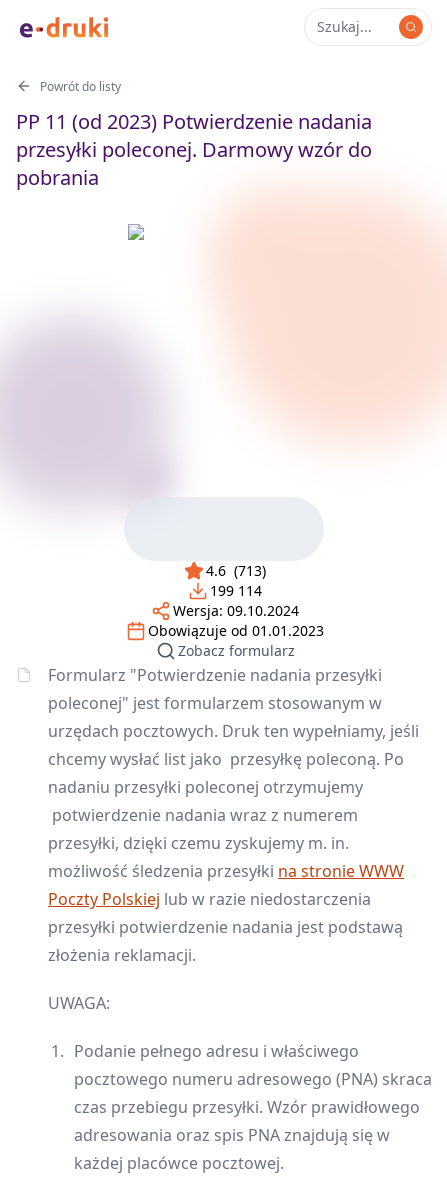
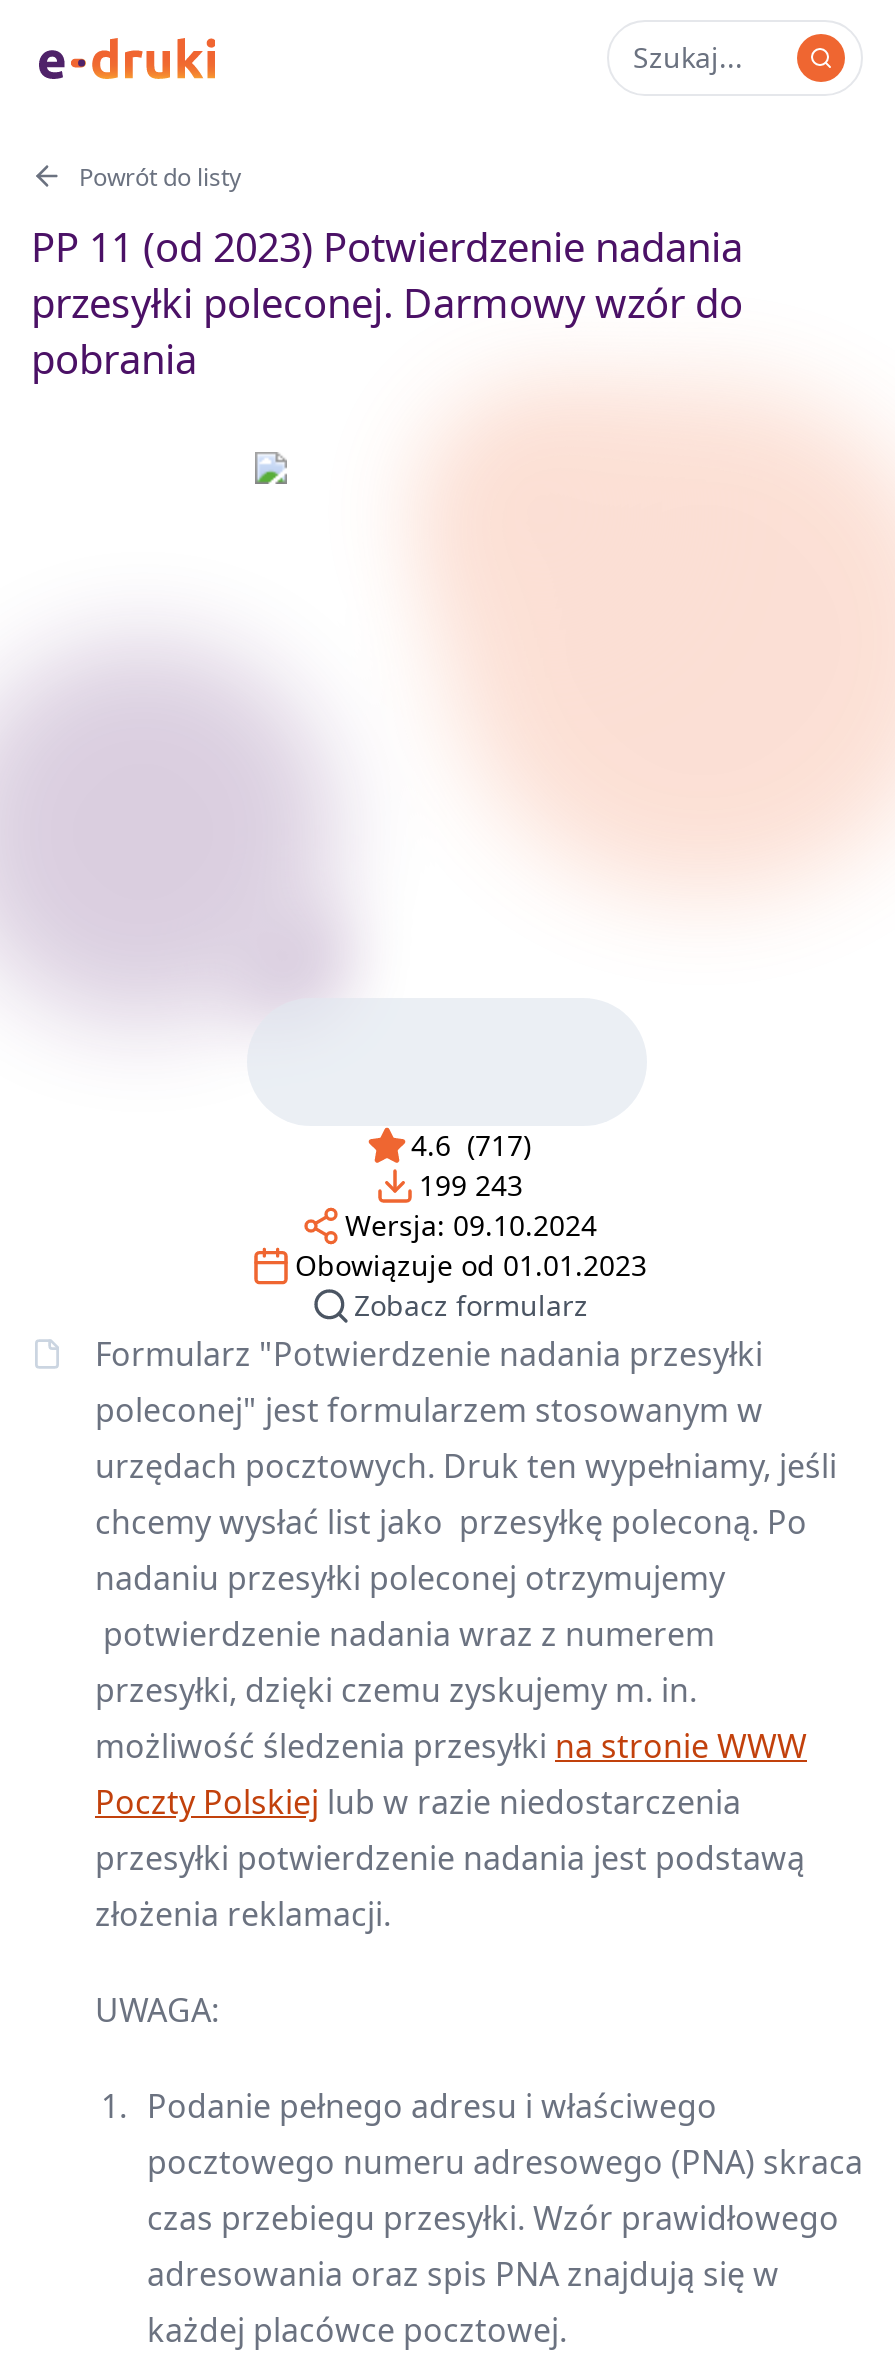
- 4.6 (713)
+ 4.6 (717)

- 199 114
+ 199 243
